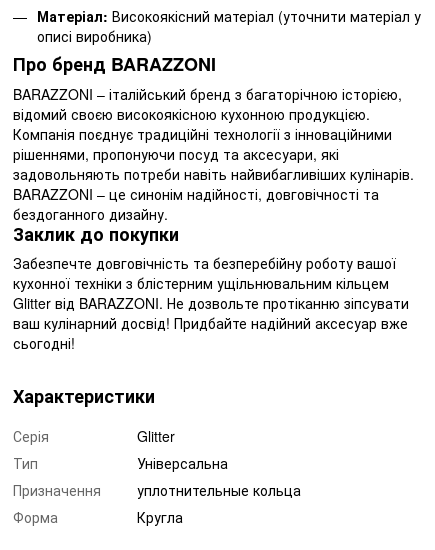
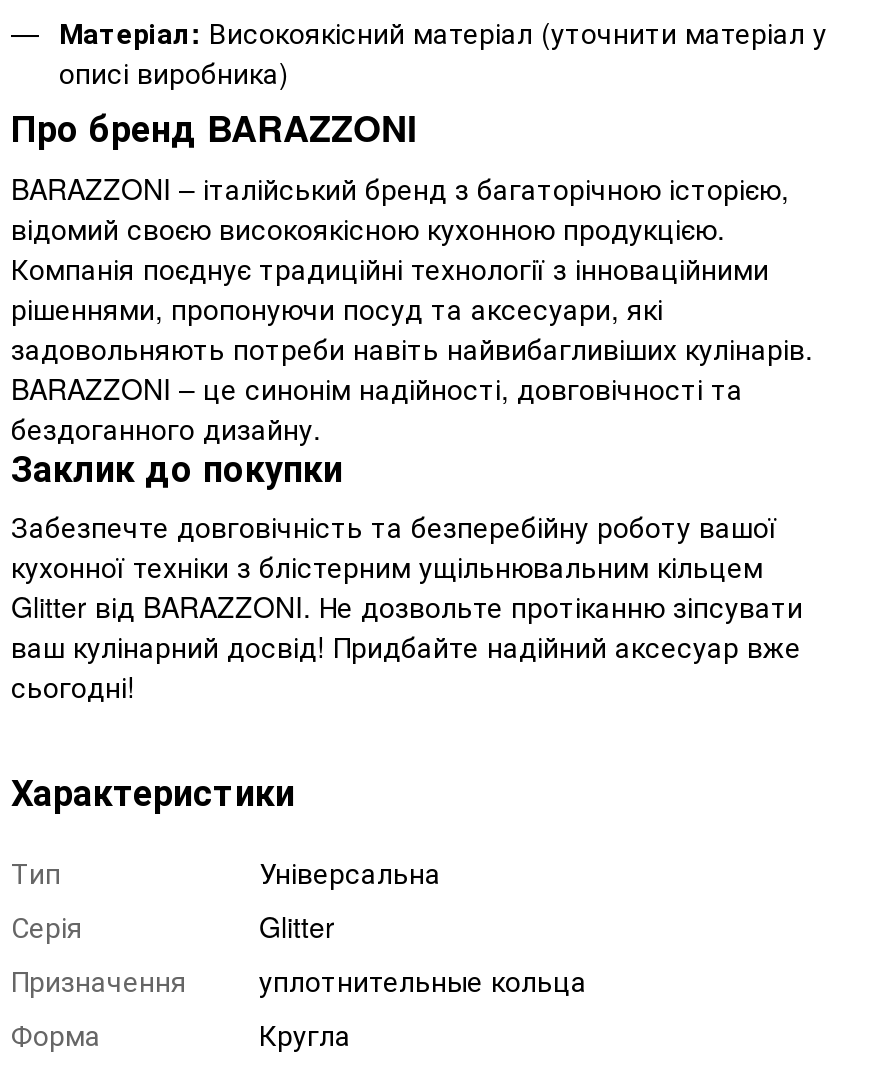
moved down: Серія | Glitter

moved up: Тип | Універсальна
